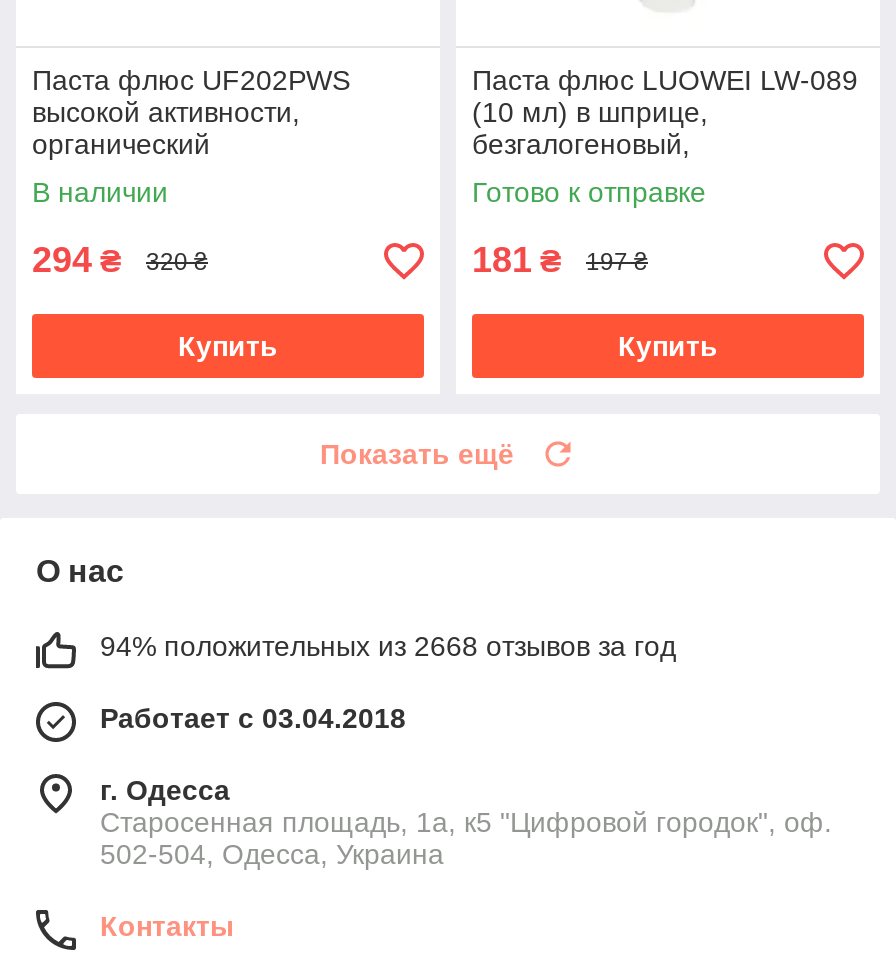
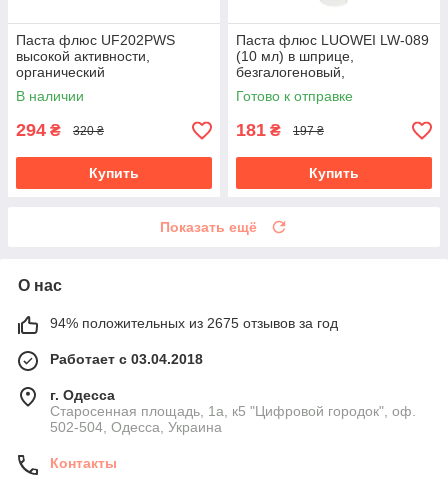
- 94% положительных из 2668 отзывов за год
+ 94% положительных из 2675 отзывов за год
